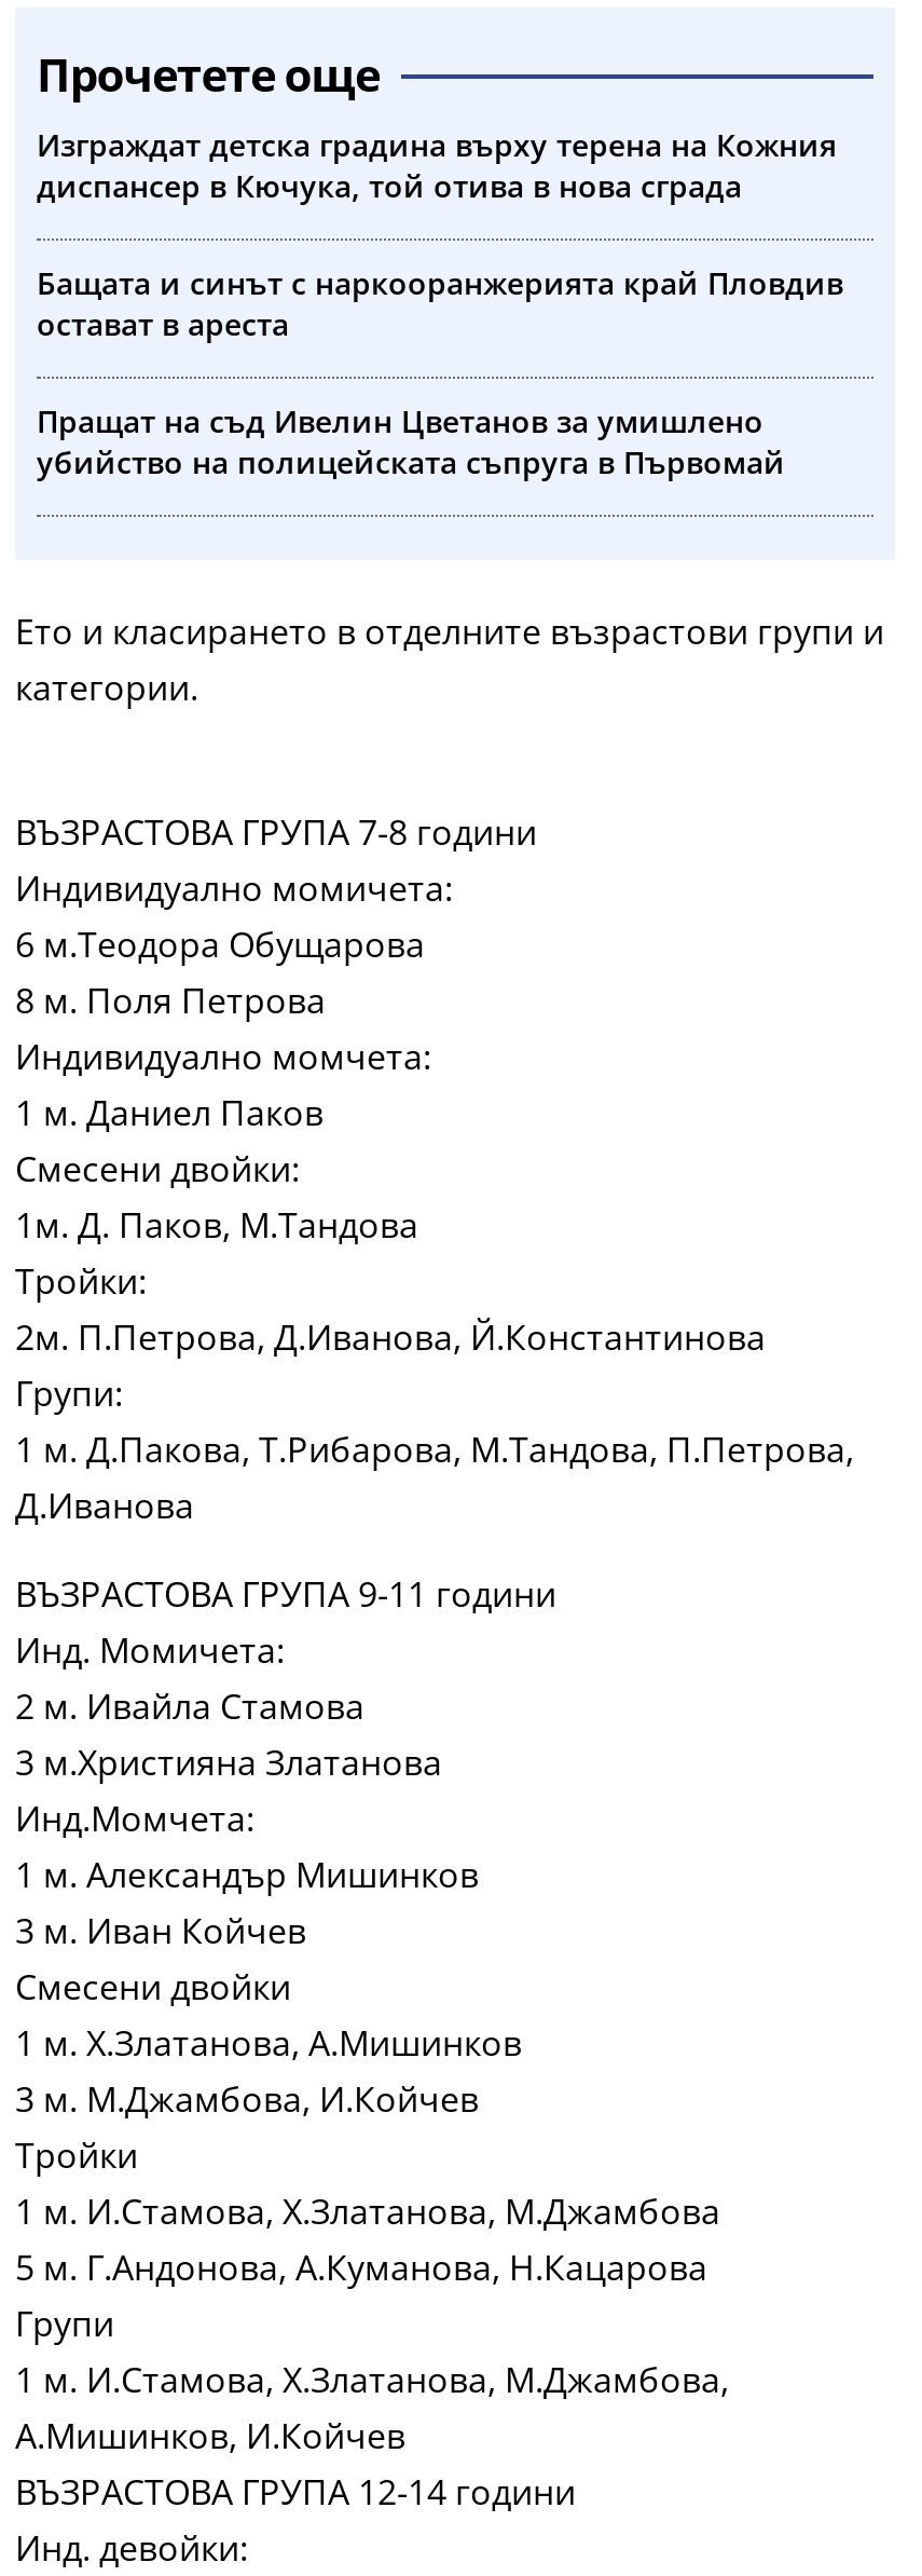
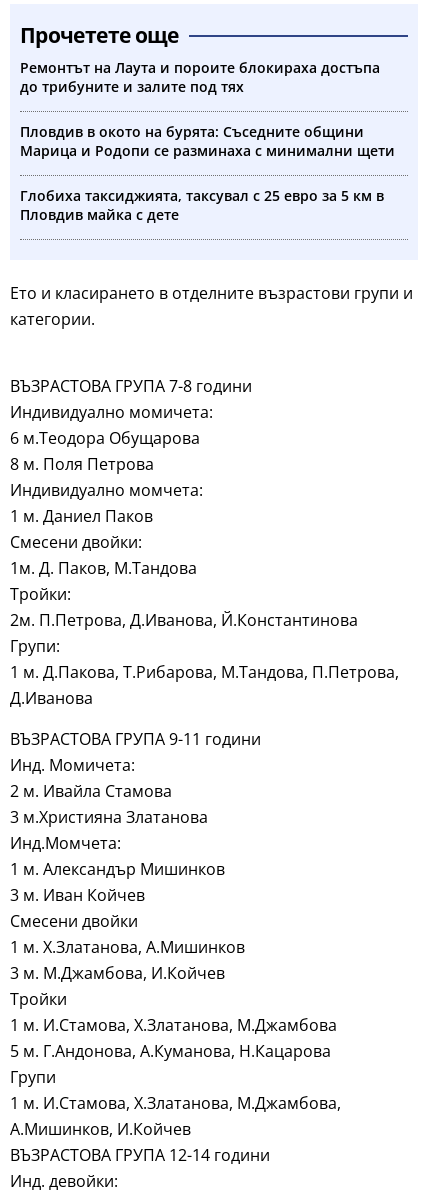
- Изграждат детска градина върху терена на Кожния
- диспансер в Кючука, той отива в нова сграда
+ Ремонтът на Лаута и пороите блокираха достъпа
+ до трибуните и залите под тях

- Бащата и синът с наркооранжерията край Пловдив
- остават в ареста
+ Пловдив в окото на бурята: Съседните общини
+ Марица и Родопи се разминаха с минимални щети

- Пращат на съд Ивелин Цветанов за умишлено
- убийство на полицейската съпруга в Първомай
+ Глобиха таксиджията, таксувал с 25 евро за 5 км в
+ Пловдив майка с дете
